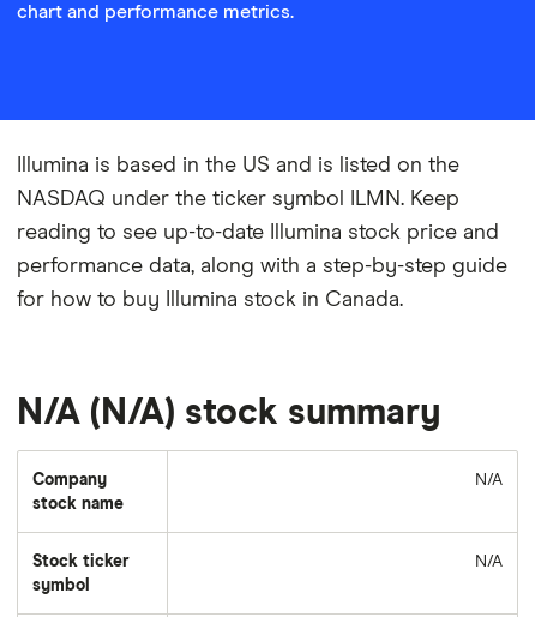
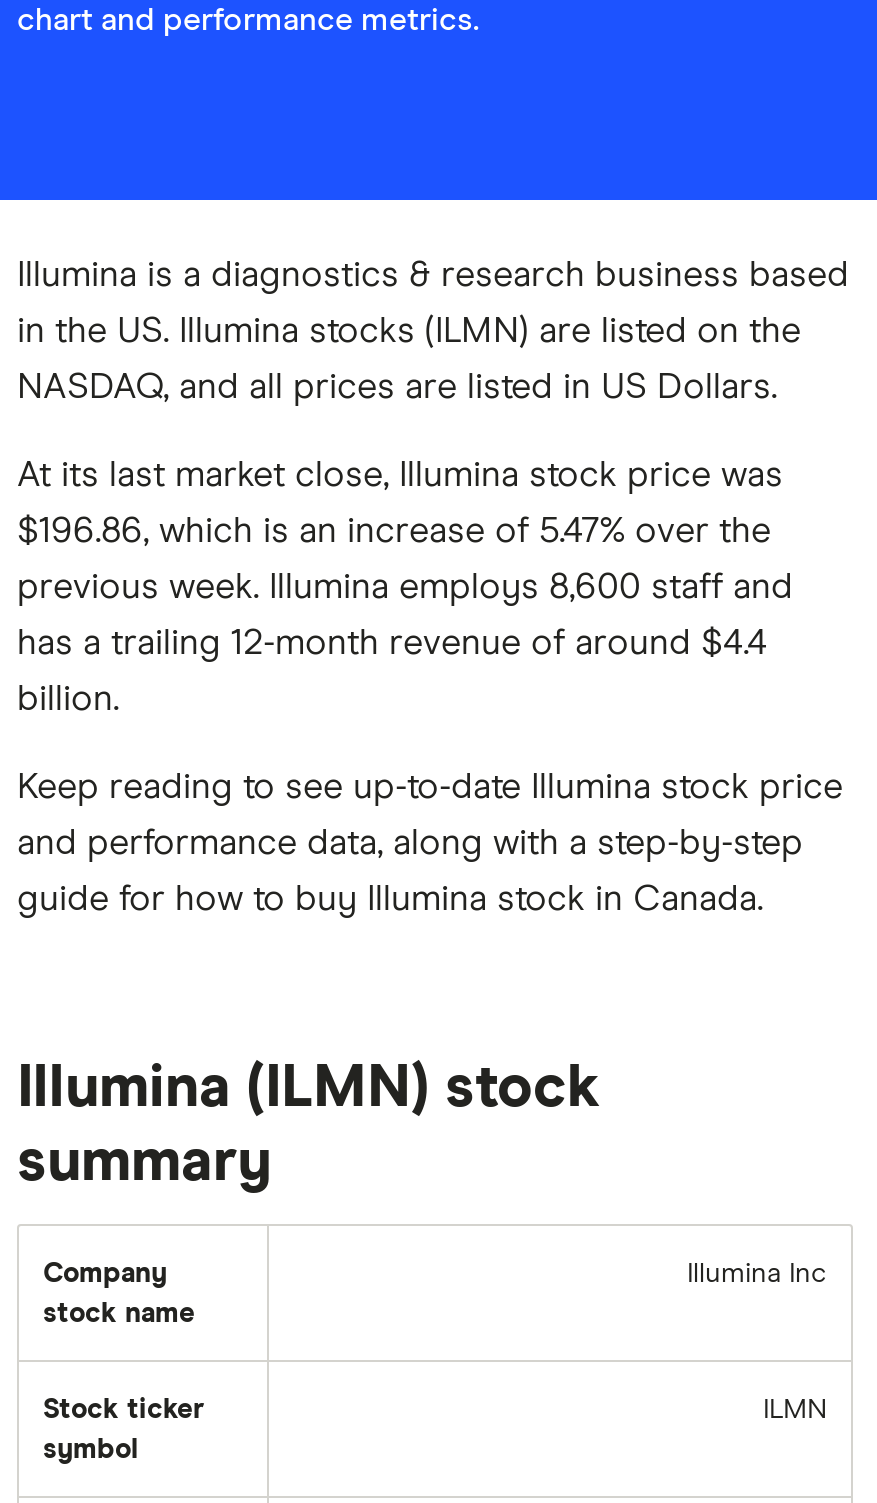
- Illumina is based in the US and is listed on the
- NASDAQ under the ticker symbol ILMN. Keep
- reading to see up-to-date Illumina stock price and
- performance data, along with a step-by-step guide
- for how to buy Illumina stock in Canada.
- N/A (N/A) stock summary
+ Illumina is a diagnostics & research business based
+ in the US. Illumina stocks (ILMN) are listed on the
+ NASDAQ, and all prices are listed in US Dollars.
+ At its last market close, Illumina stock price was
+ $196.86, which is an increase of 5.47% over the
+ previous week. Illumina employs 8,600 staff and
+ has a trailing 12-month revenue of around $4.4
+ billion.
+ Keep reading to see up-to-date Illumina stock price
+ and performance data, along with a step-by-step
+ guide for how to buy Illumina stock in Canada.
+ Illumina (ILMN) stock
+ summary

- N/A
+ Illumina Inc

- N/A
+ ILMN
